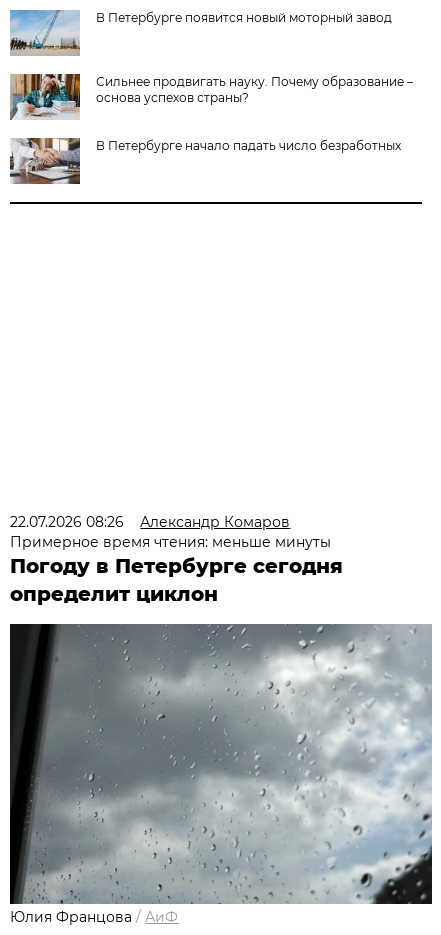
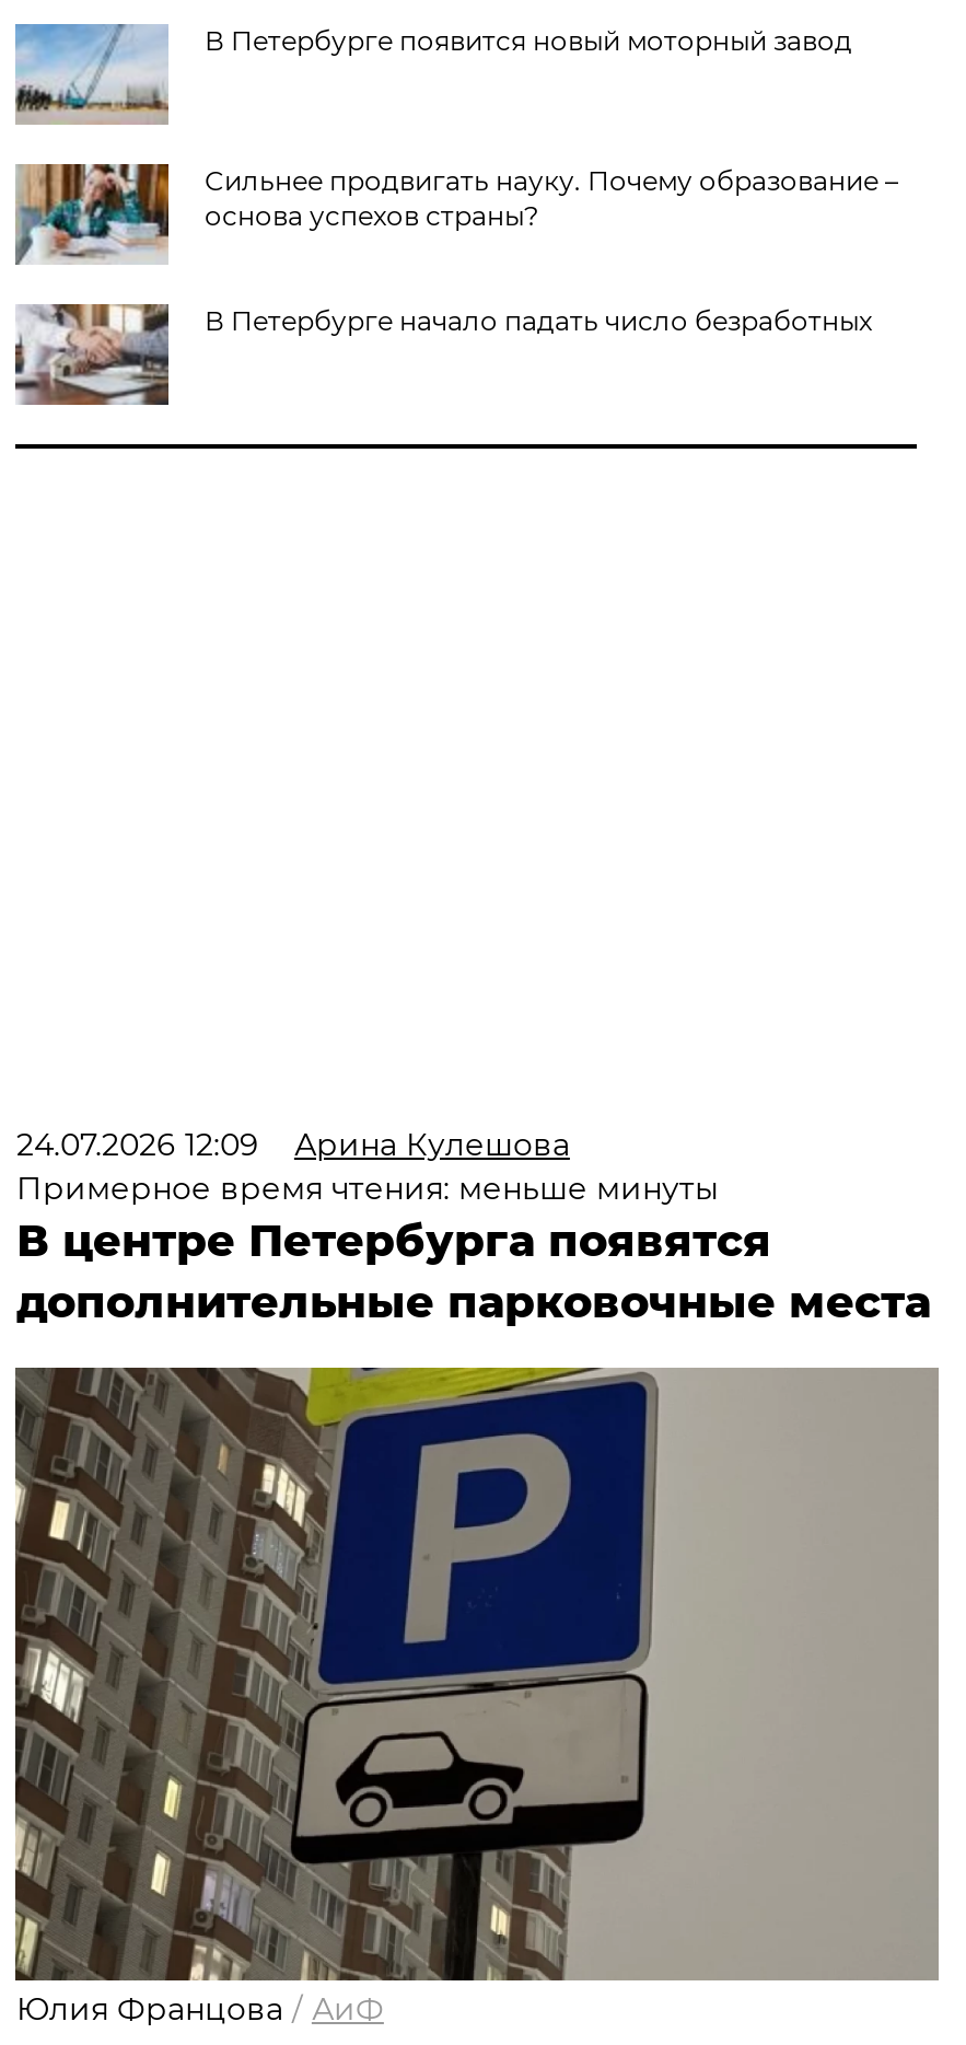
- 22.07.2026 08:26
- Александр Комаров
+ 24.07.2026 12:09
+ Арина Кулешова

- Погоду в Петербурге сегодня
- определит циклон
+ В центре Петербурга появятся
+ дополнительные парковочные места

- [image]
+ [image]
